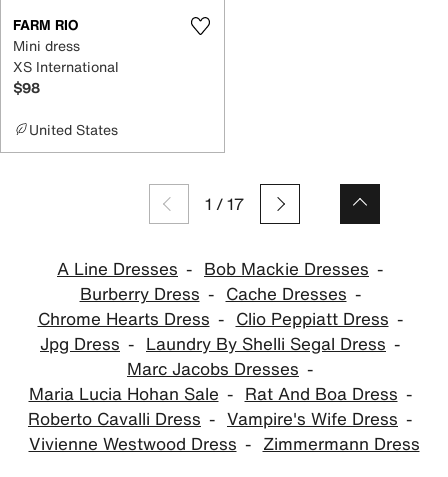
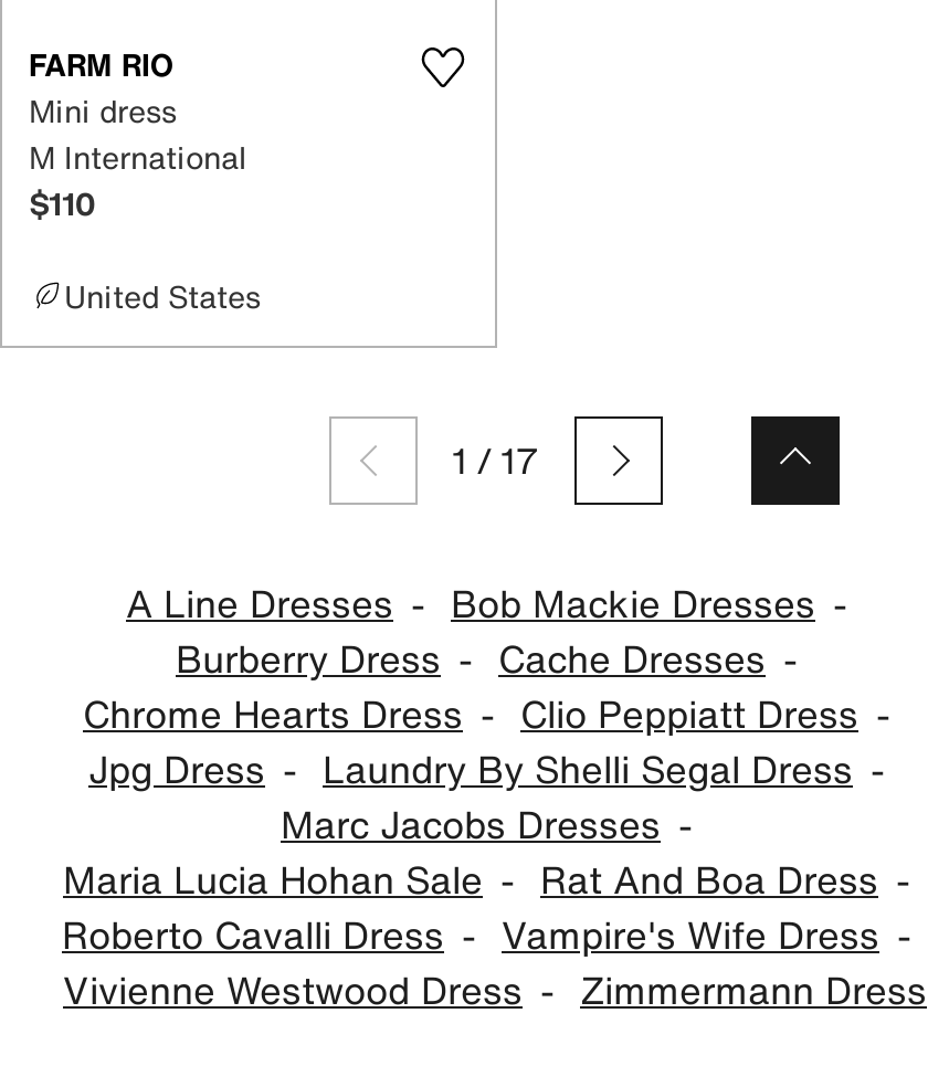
- XS International
+ M International

- $98
+ $110
